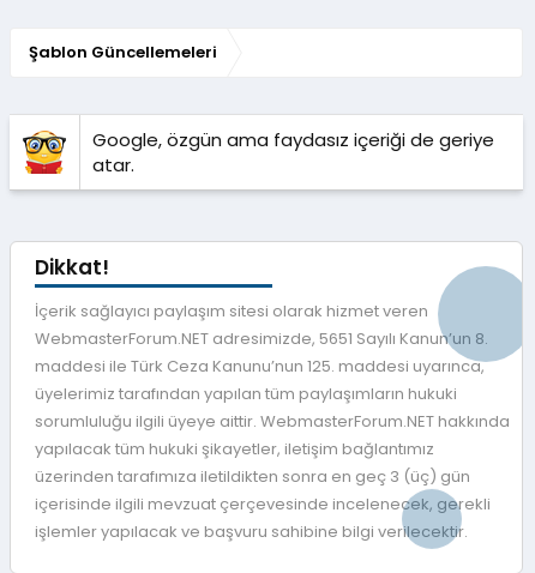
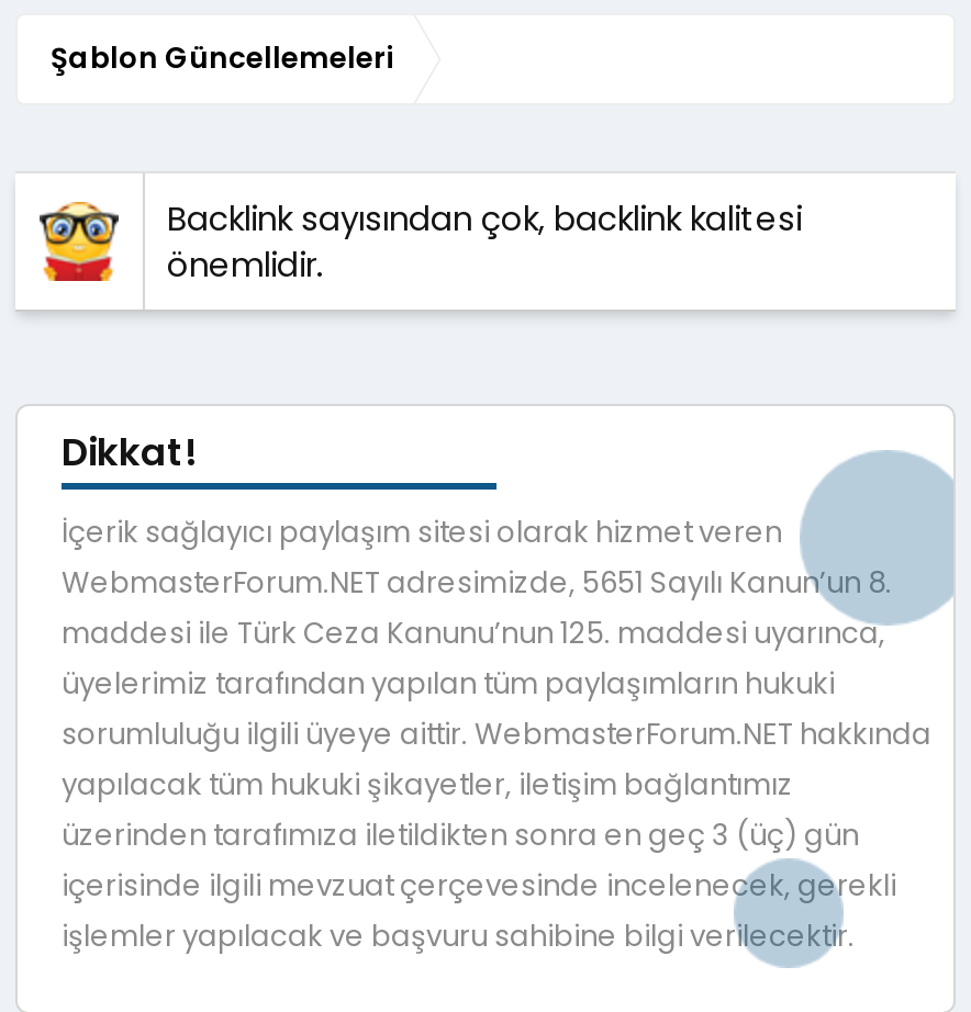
- Google, özgün ama faydasız içeriği de geriye
- atar.
+ Backlink sayısından çok, backlink kalitesi
+ önemlidir.
